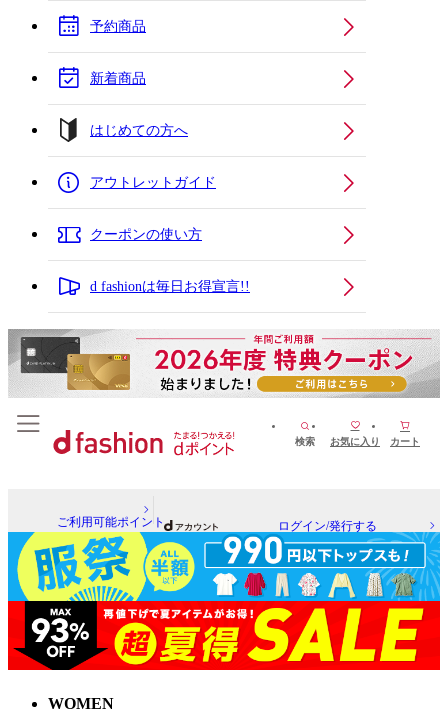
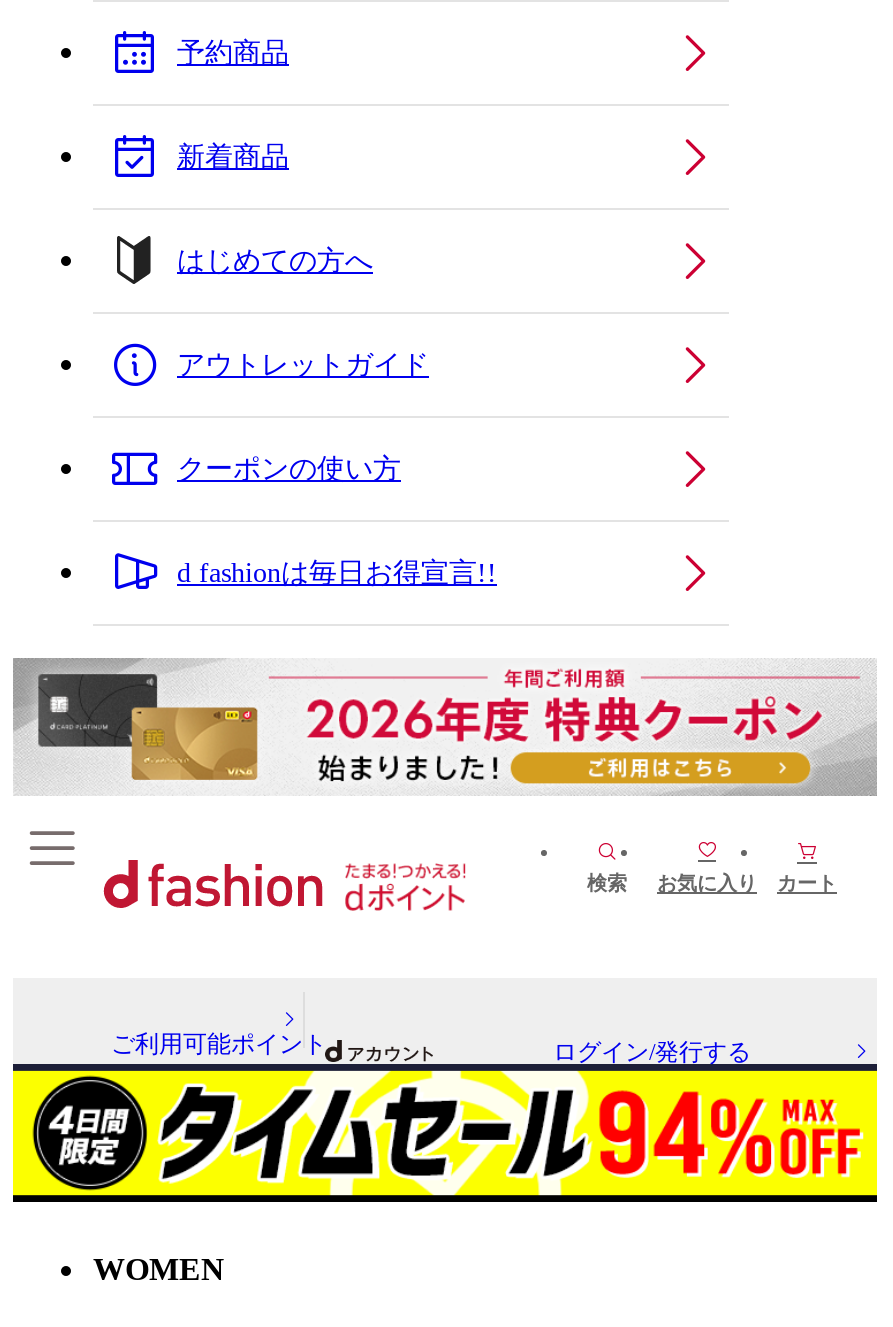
- [image]
+ [image]
